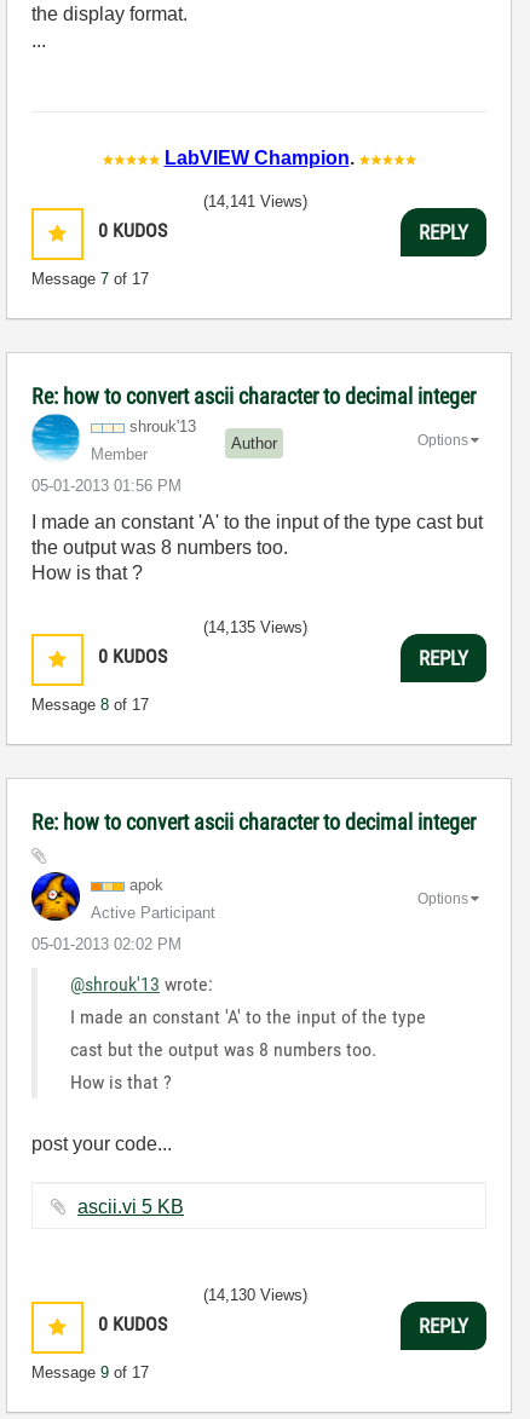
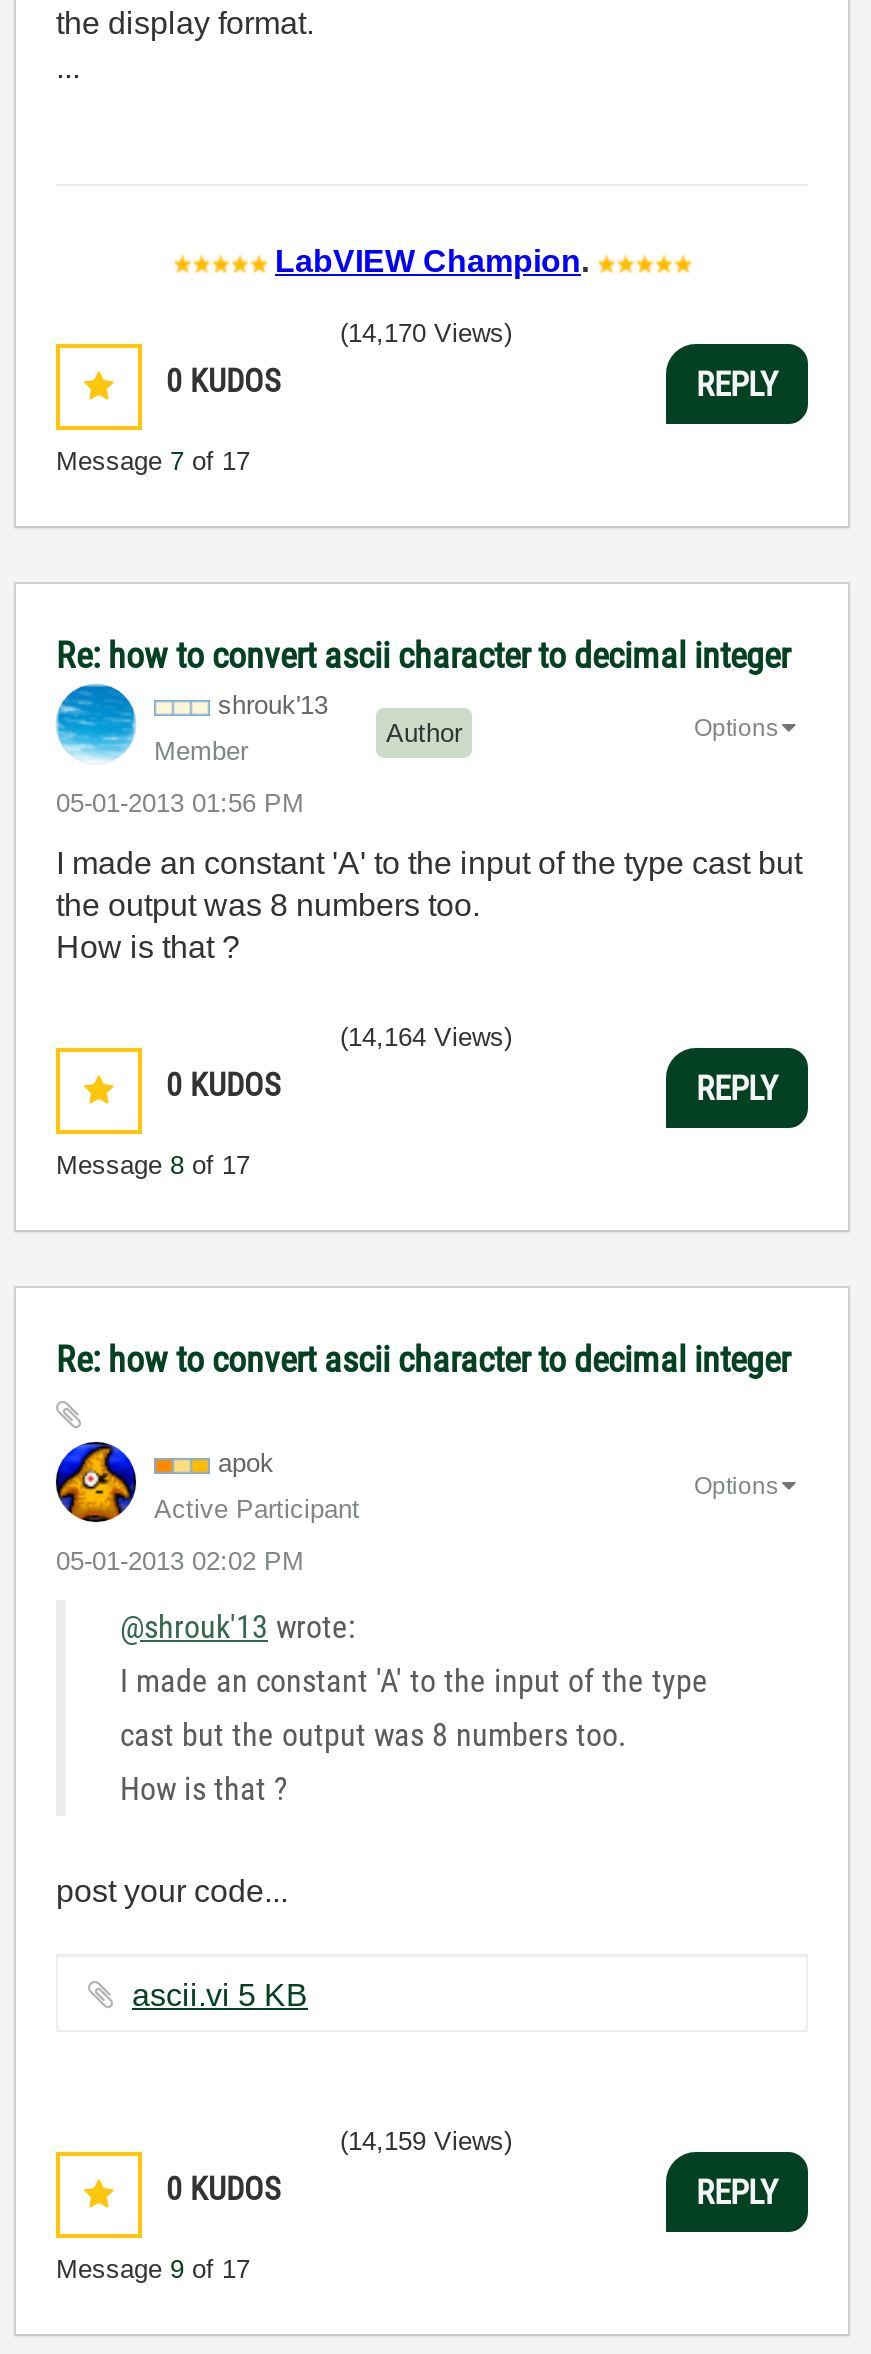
- (14,141 Views)
+ (14,170 Views)

- (14,135 Views)
+ (14,164 Views)

- (14,130 Views)
+ (14,159 Views)
